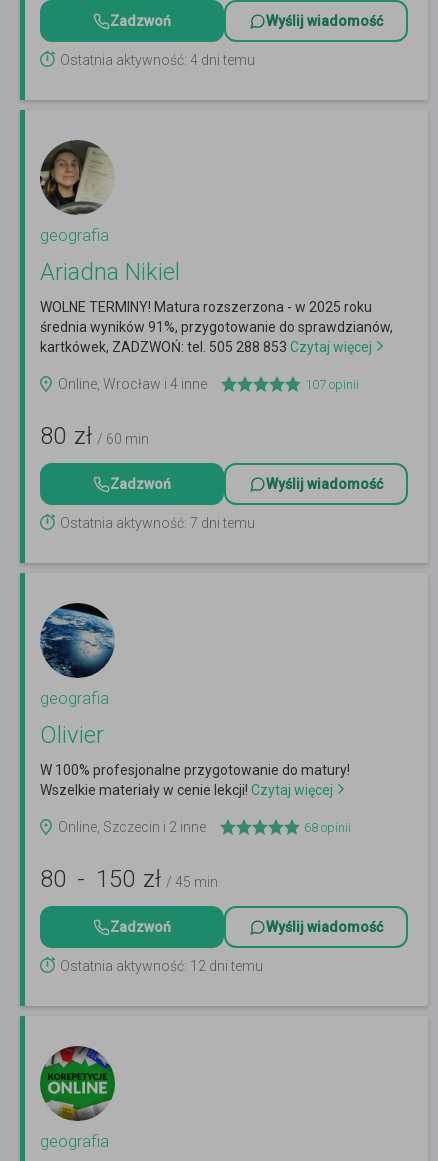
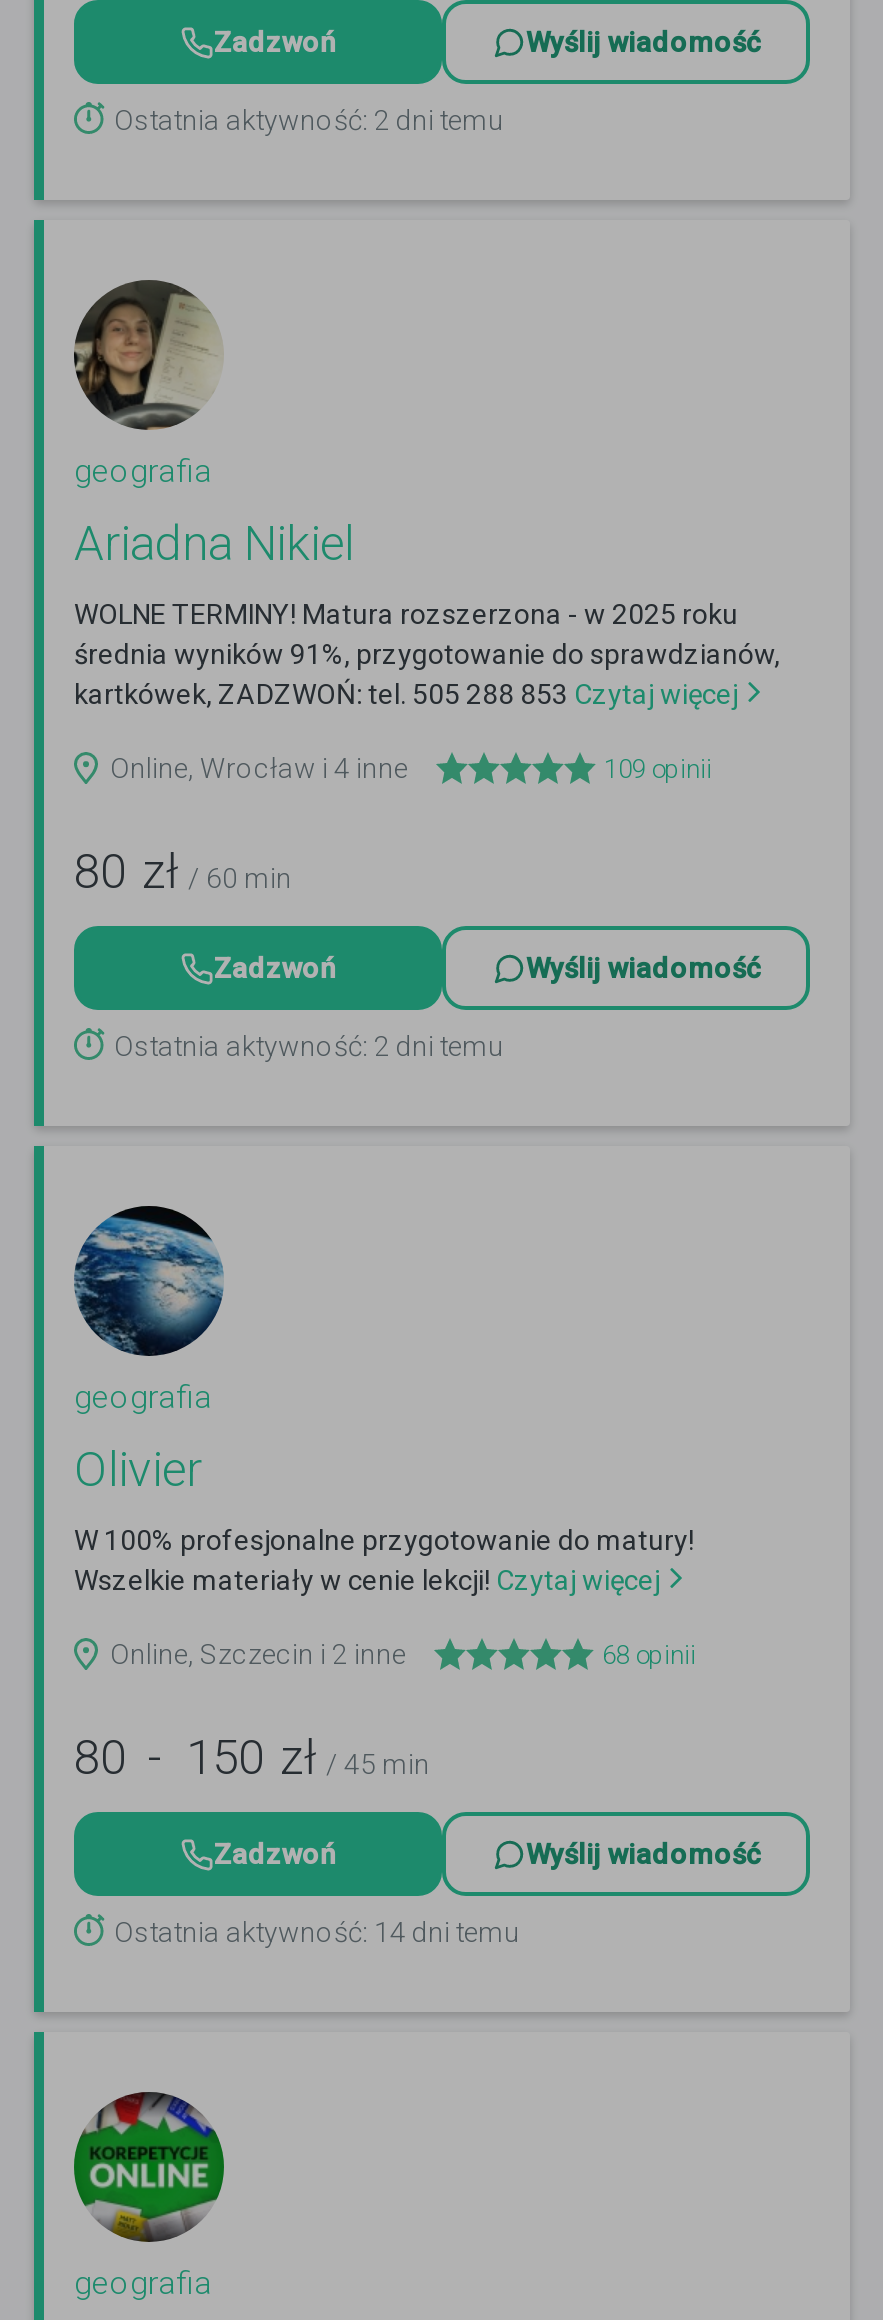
- Ostatnia aktywność: 4 dni temu
+ Ostatnia aktywność: 2 dni temu

- 107 opinii
+ 109 opinii

- Ostatnia aktywność: 7 dni temu
+ Ostatnia aktywność: 2 dni temu

- Ostatnia aktywność: 12 dni temu
+ Ostatnia aktywność: 14 dni temu
